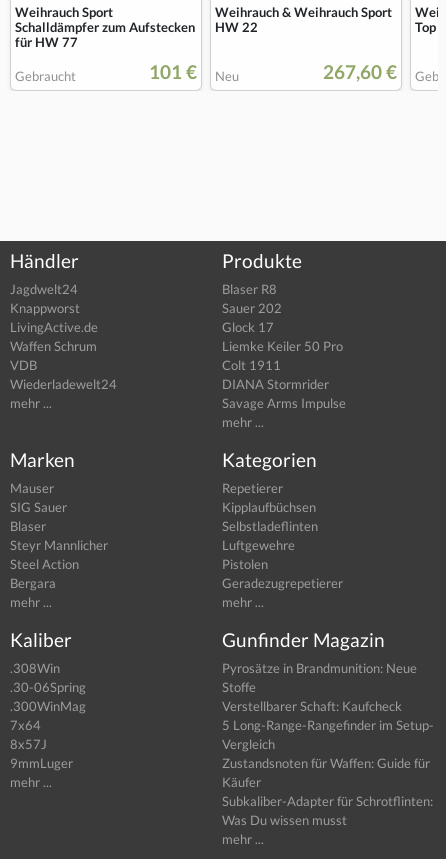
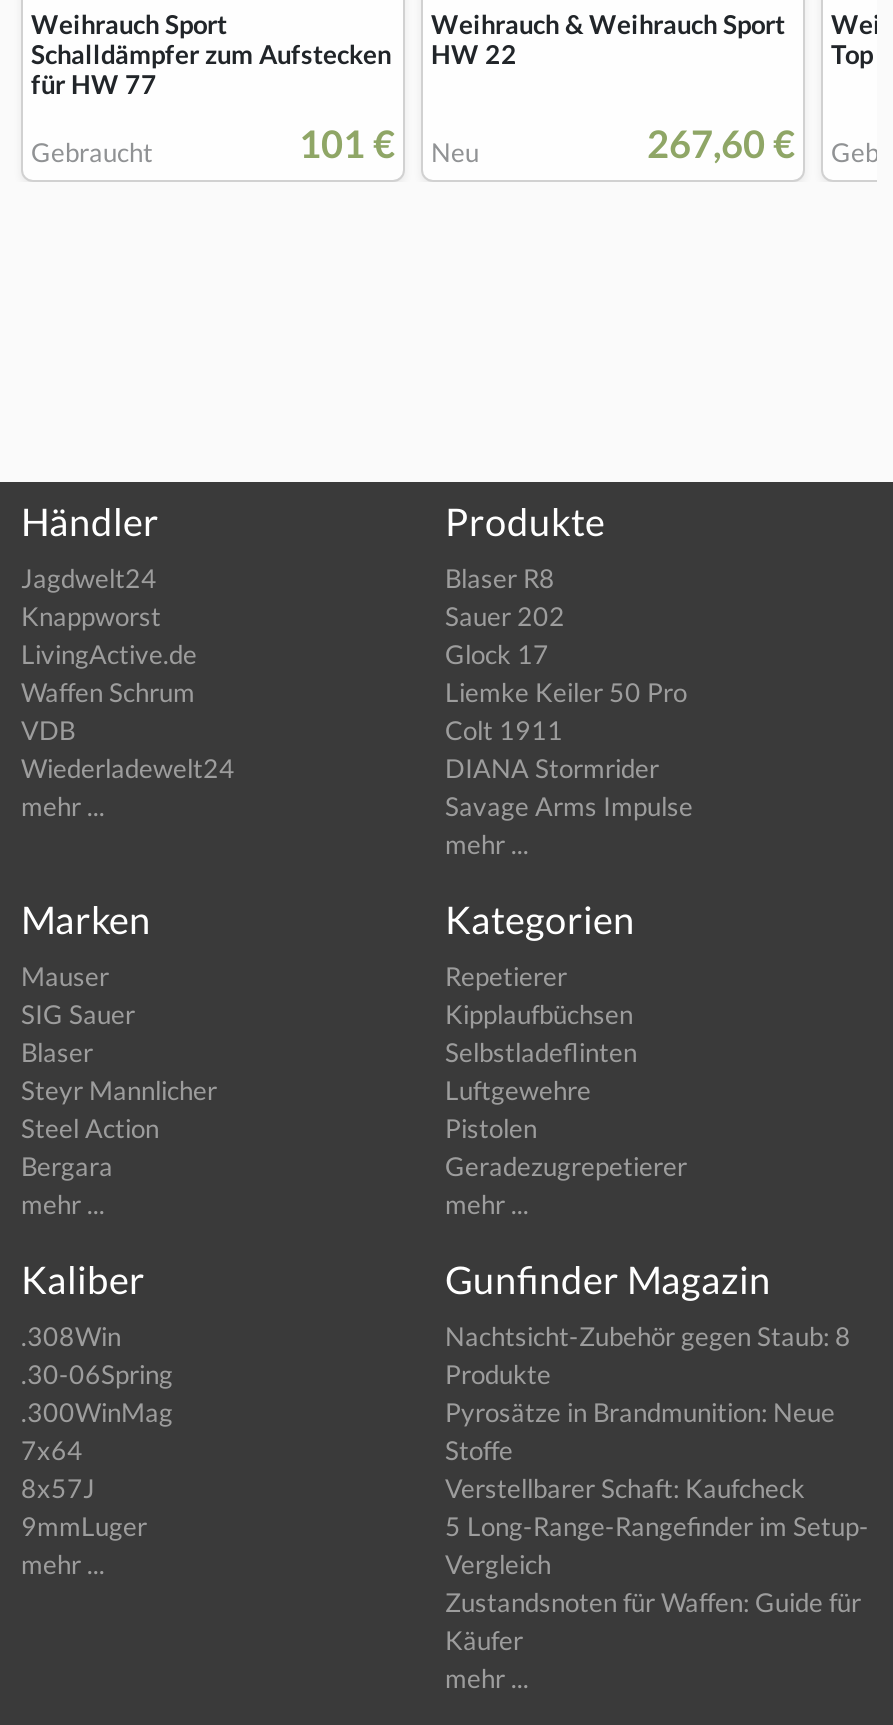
moved down: Pyrosätze in Brandmunition: Neue | Stoffe | Verstellbarer Schaft: Kaufcheck | 5 Long-Range-Rangefinder im Setup- | Vergleich | Zustandsnoten für Waffen: Guide für | Käufer

+ Nachtsicht-Zubehör gegen Staub: 8
+ Produkte

- Subkaliber-Adapter für Schrotflinten:
- Was Du wissen musst
